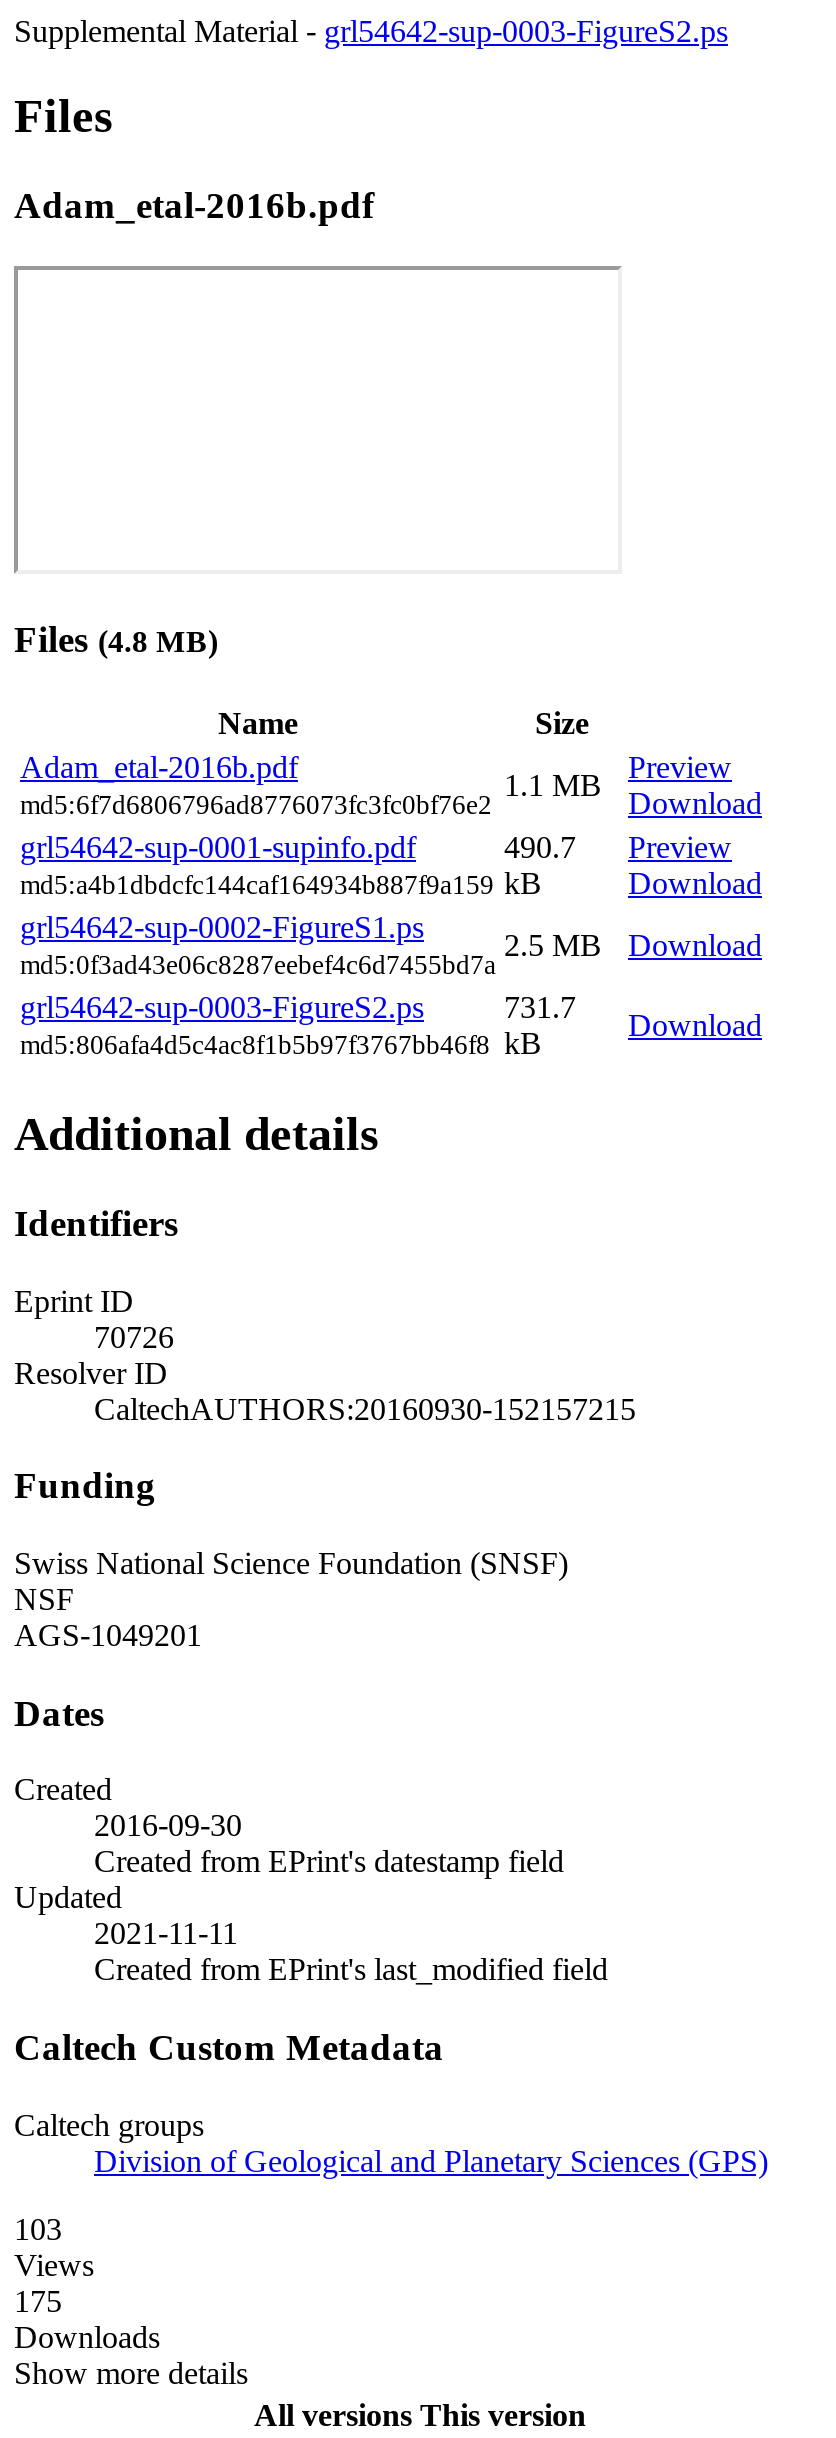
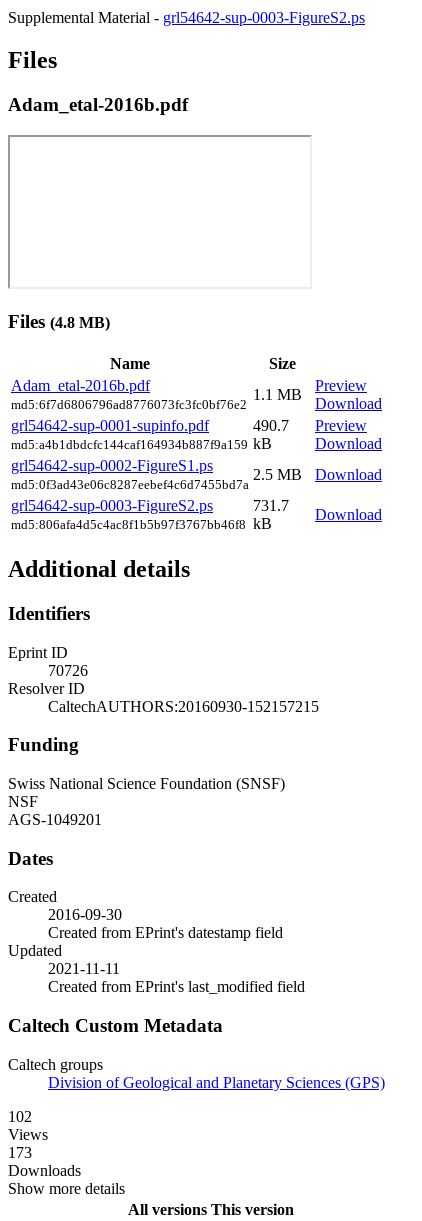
- 103
+ 102

- 175
+ 173
